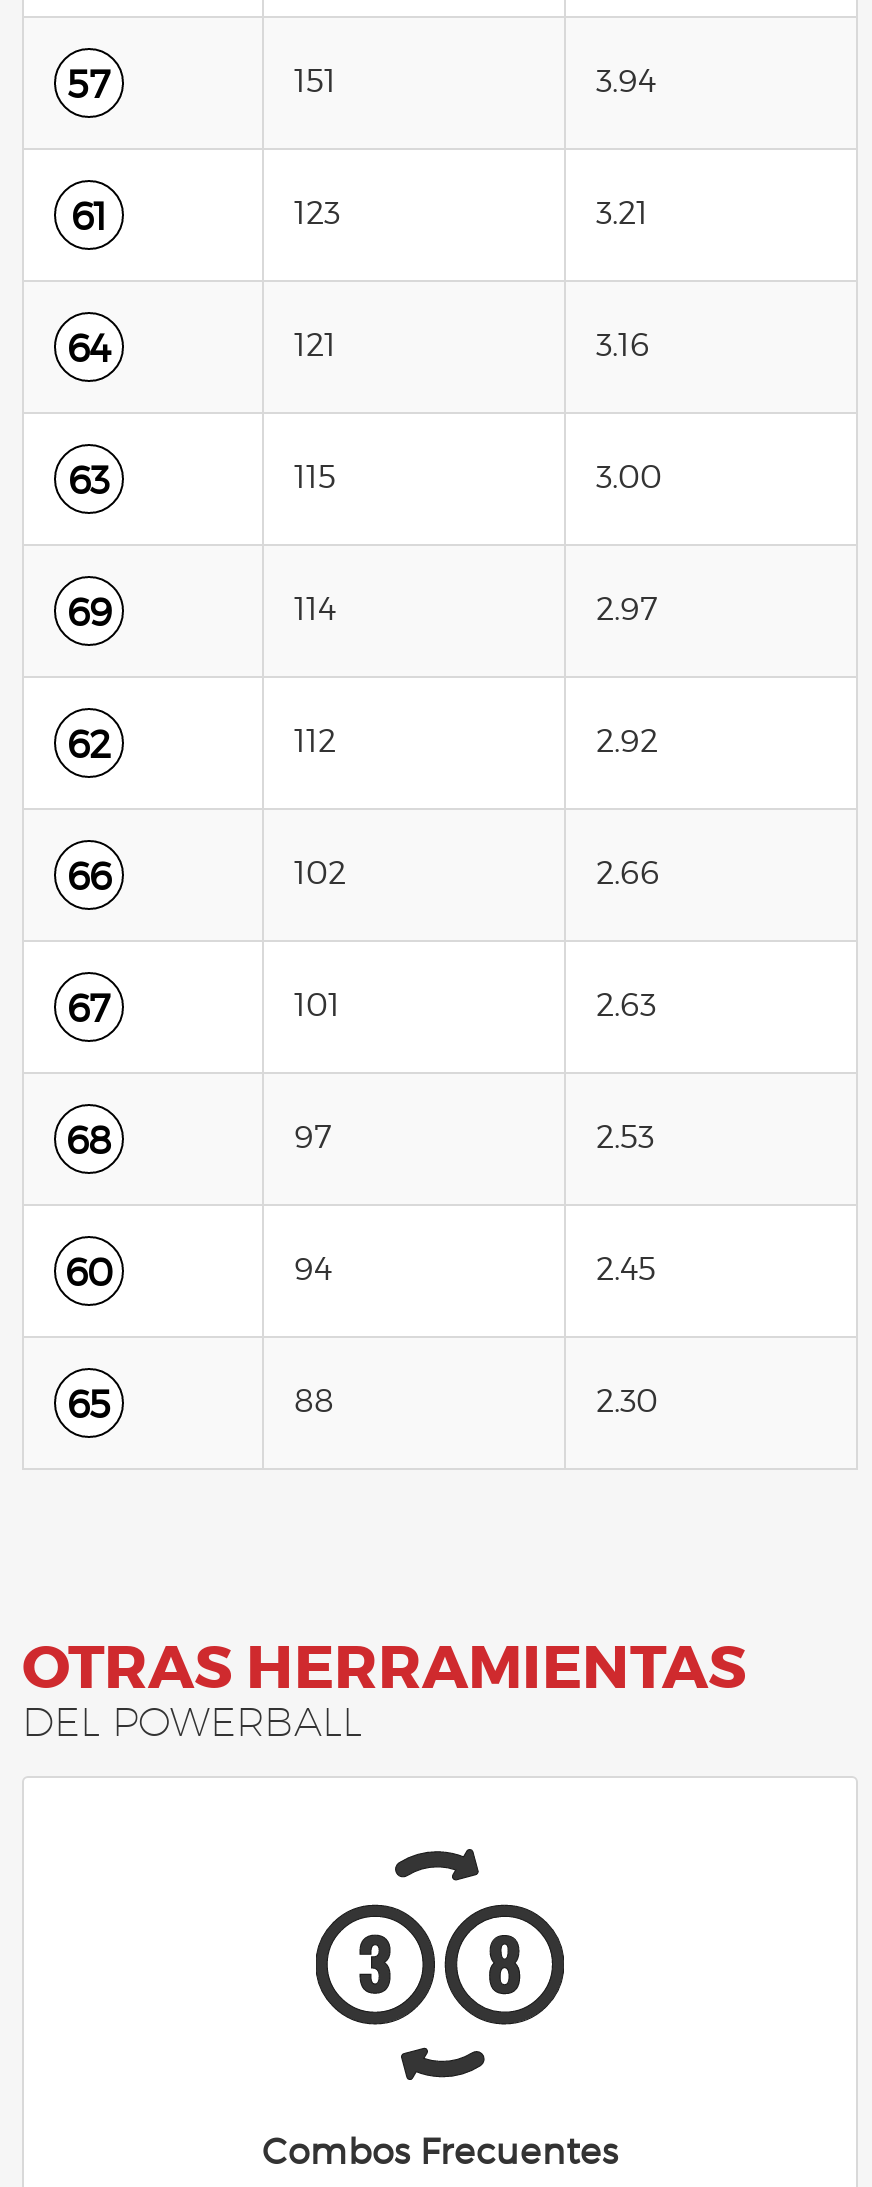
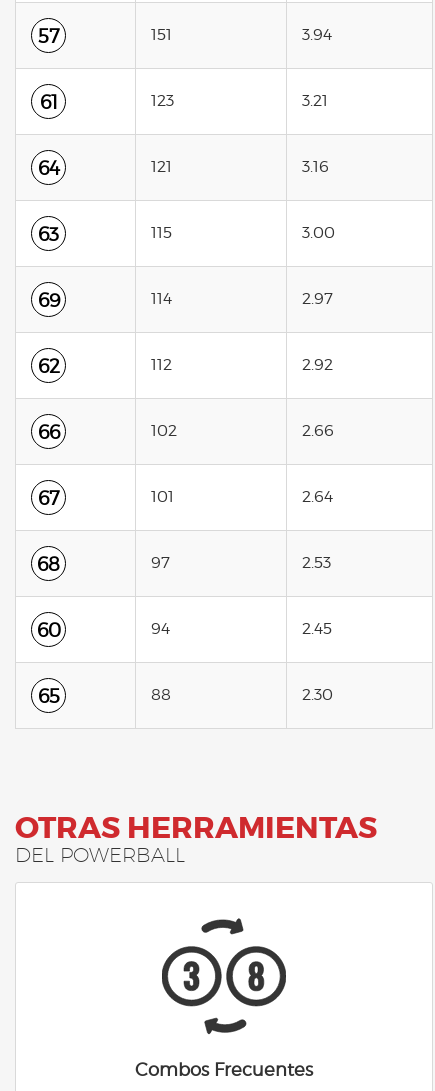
- 2.63
+ 2.64
